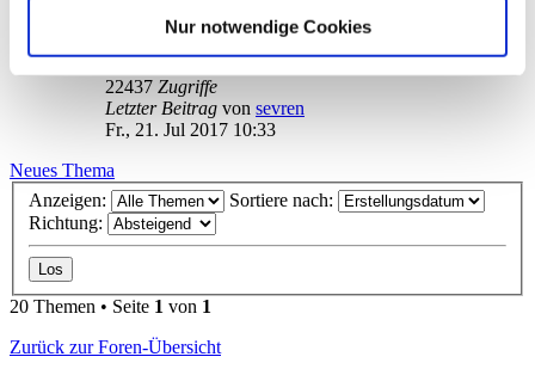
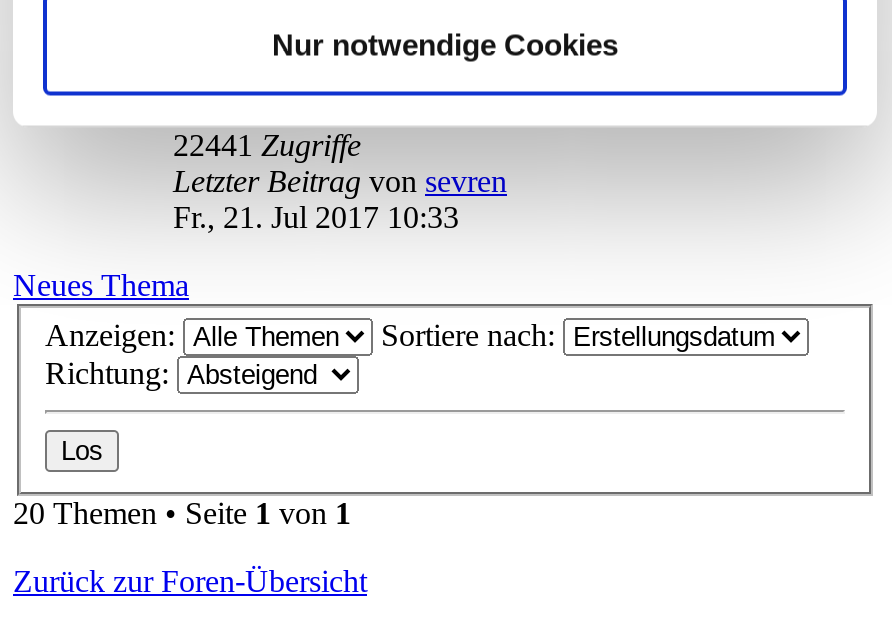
- 22437 Zugriffe
+ 22441 Zugriffe
